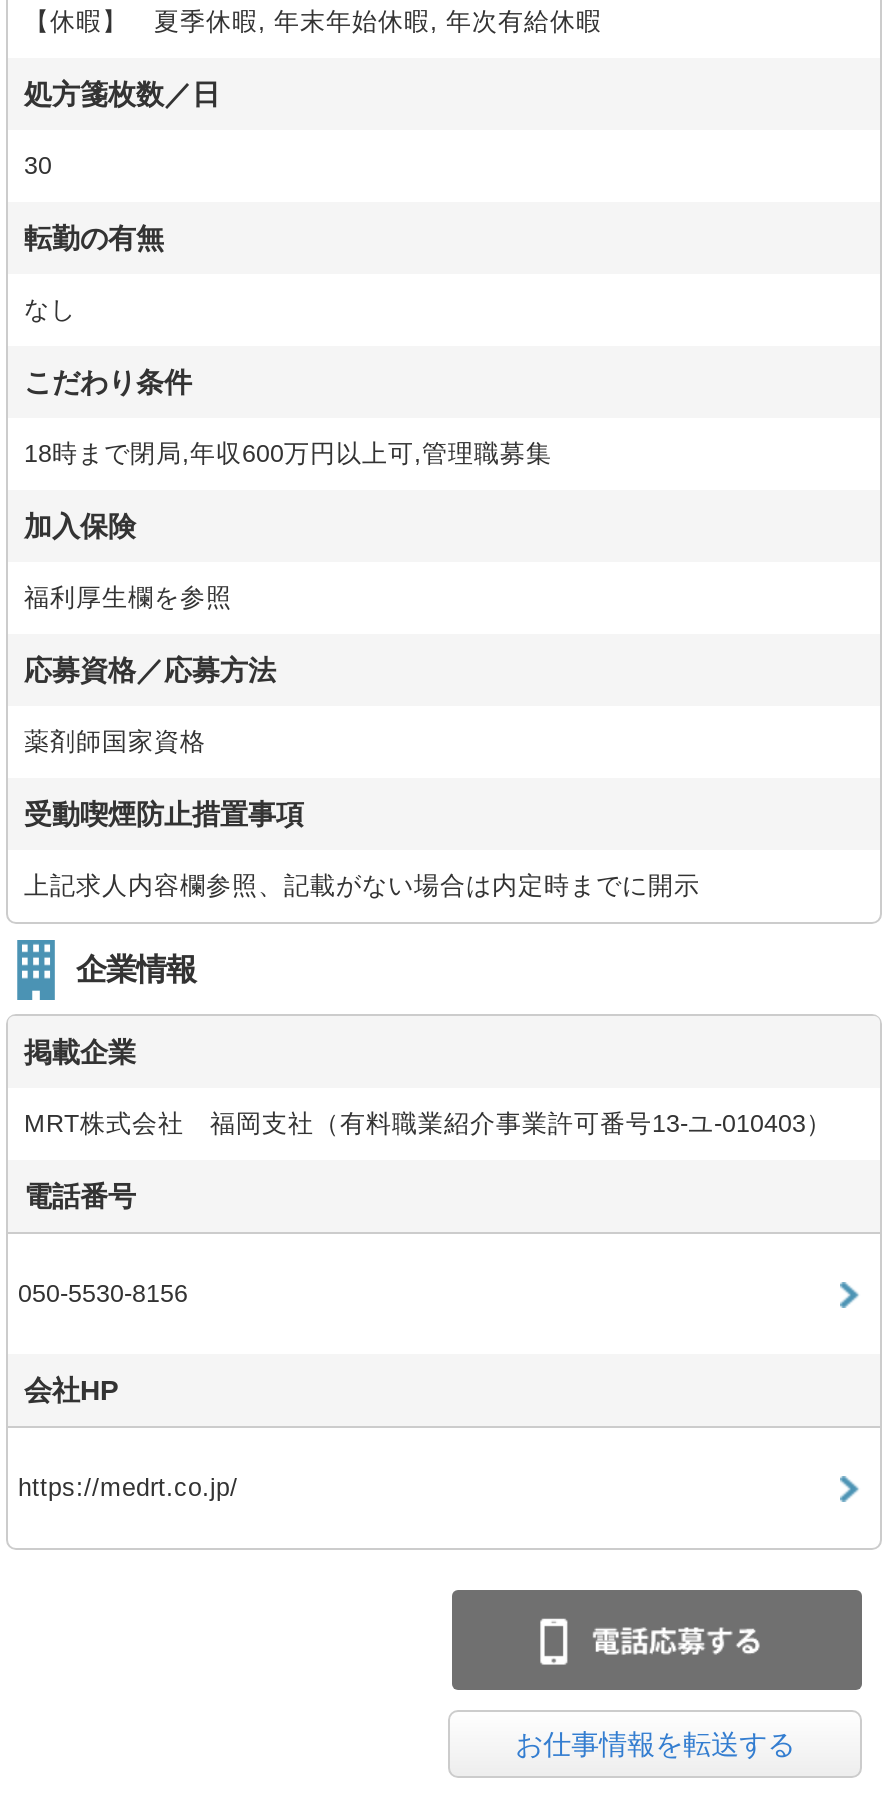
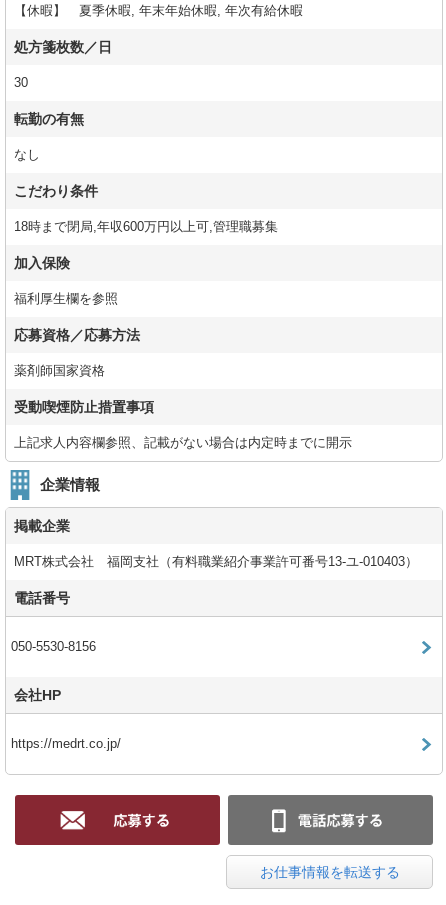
+ [image]
